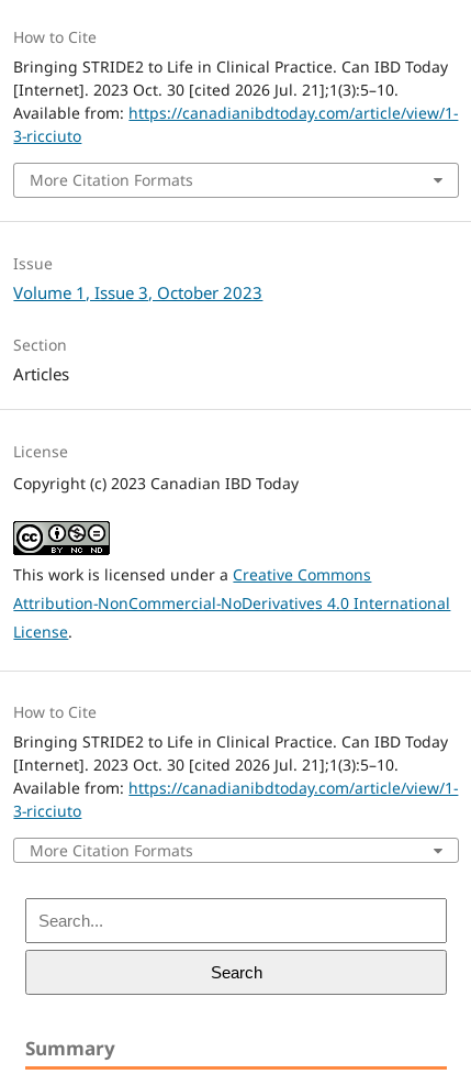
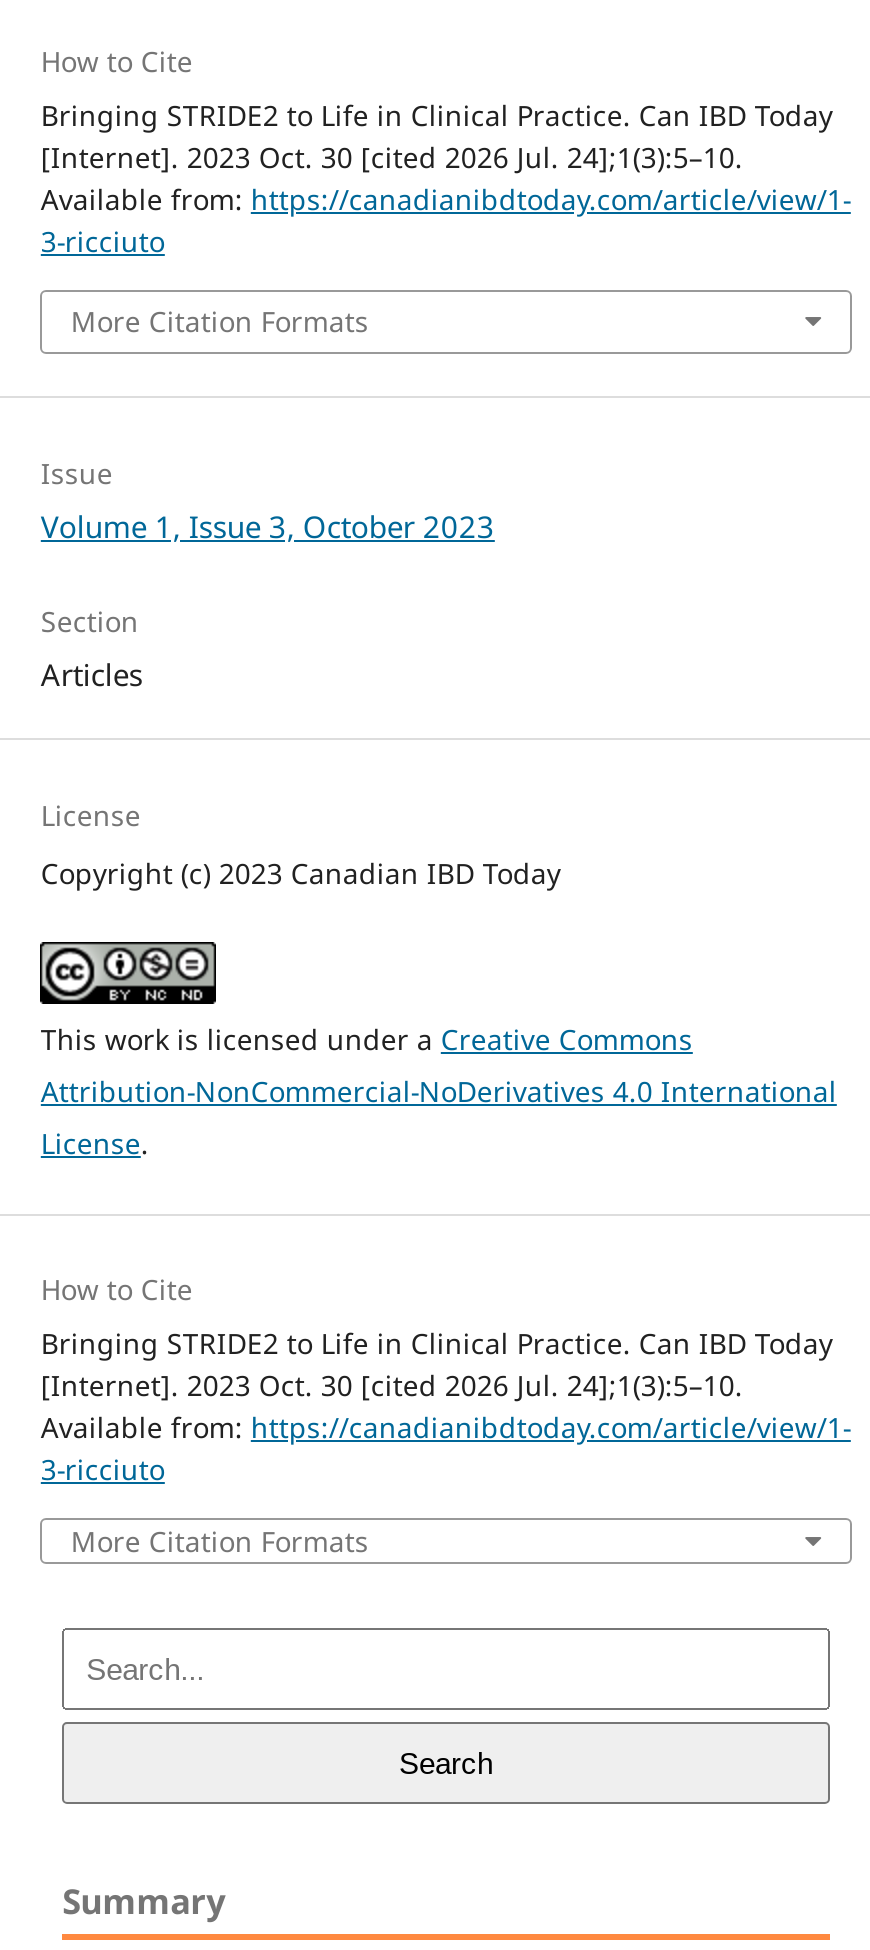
- [Internet]. 2023 Oct. 30 [cited 2026 Jul. 21];1(3):5–10.
+ [Internet]. 2023 Oct. 30 [cited 2026 Jul. 24];1(3):5–10.

- [Internet]. 2023 Oct. 30 [cited 2026 Jul. 21];1(3):5–10.
+ [Internet]. 2023 Oct. 30 [cited 2026 Jul. 24];1(3):5–10.
